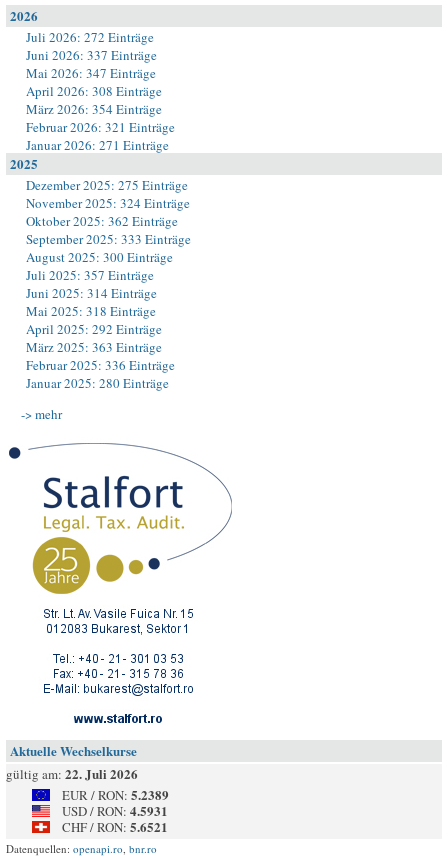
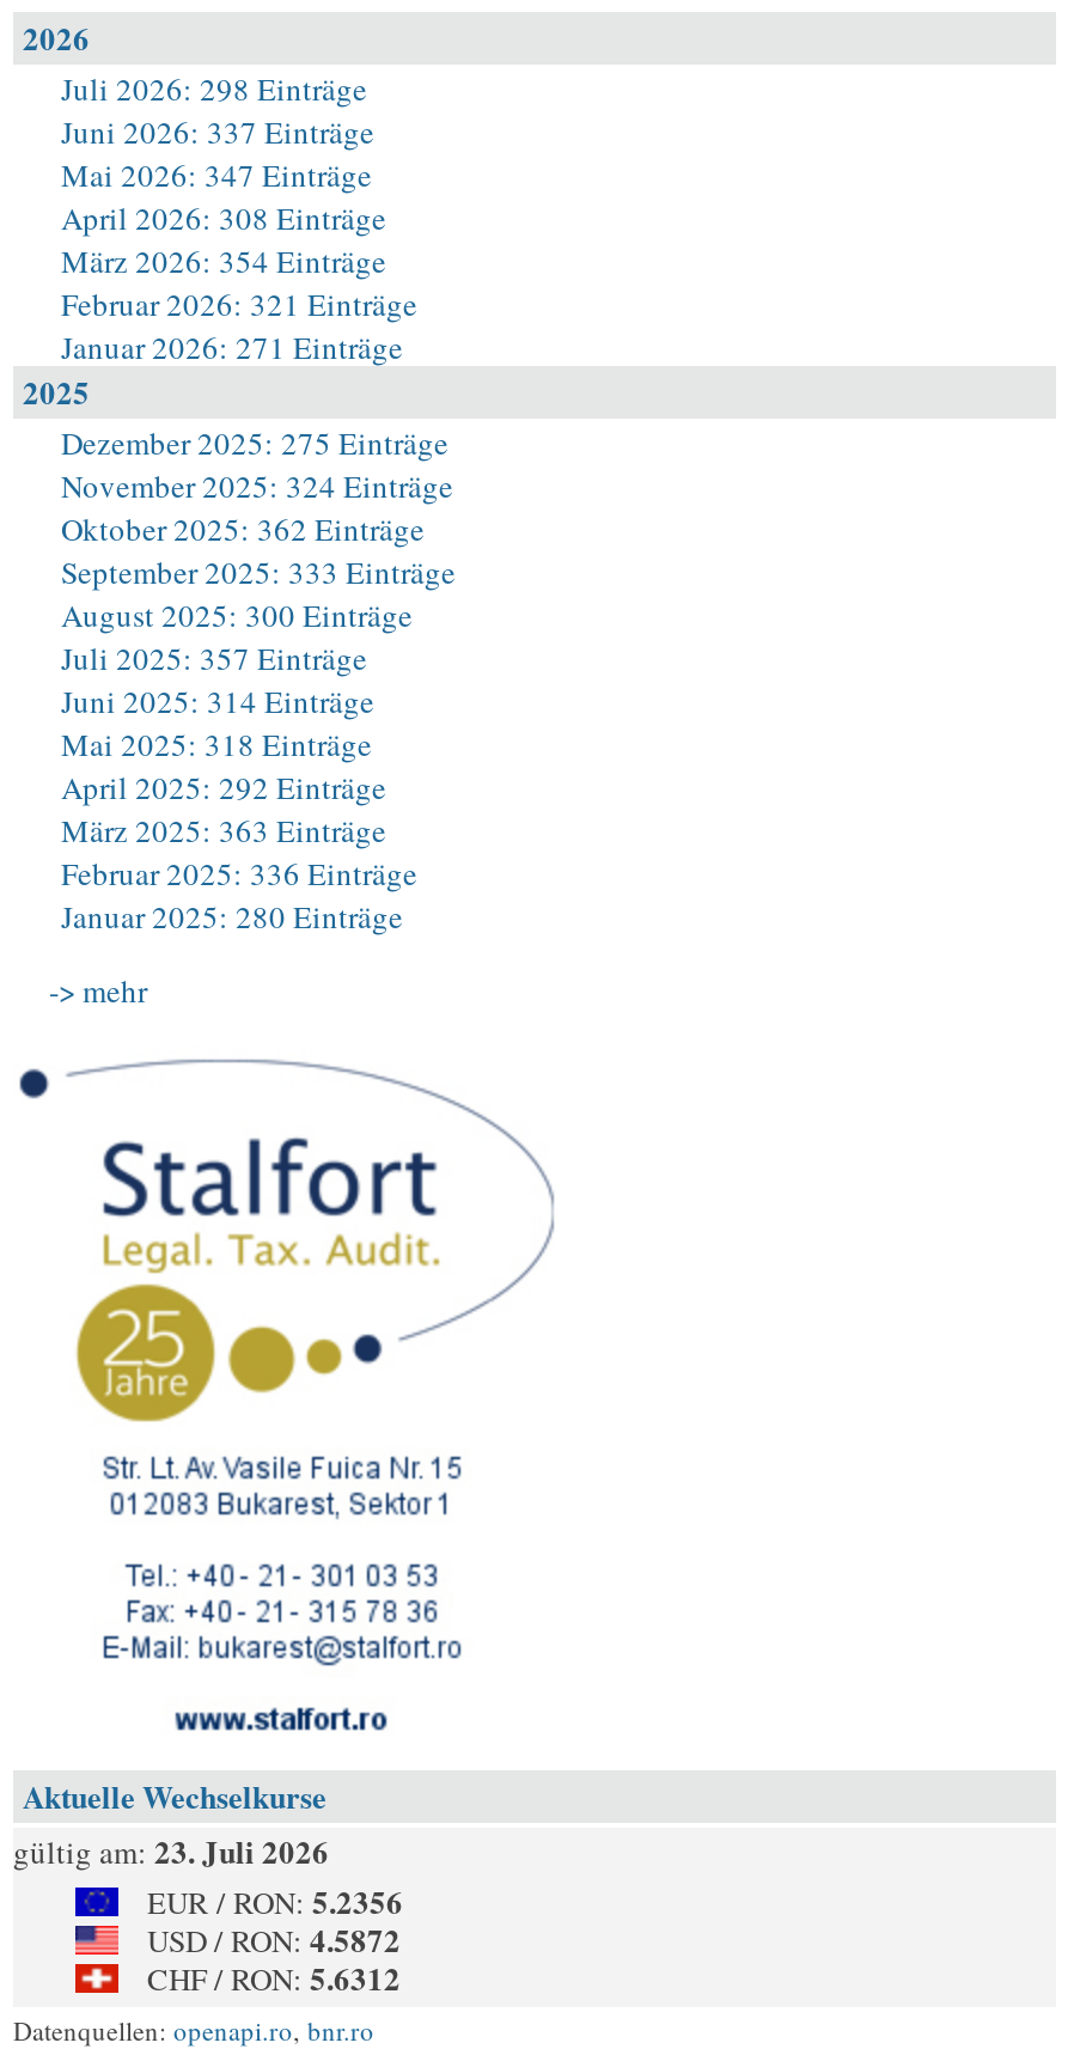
- Juli 2026: 272 Einträge
+ Juli 2026: 298 Einträge

- gültig am: 22. Juli 2026
+ gültig am: 23. Juli 2026

- EUR / RON: 5.2389
+ EUR / RON: 5.2356

- USD / RON: 4.5931
+ USD / RON: 4.5872

- CHF / RON: 5.6521
+ CHF / RON: 5.6312
